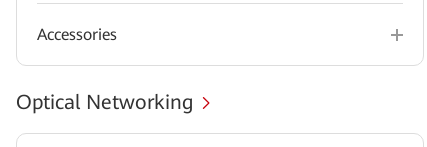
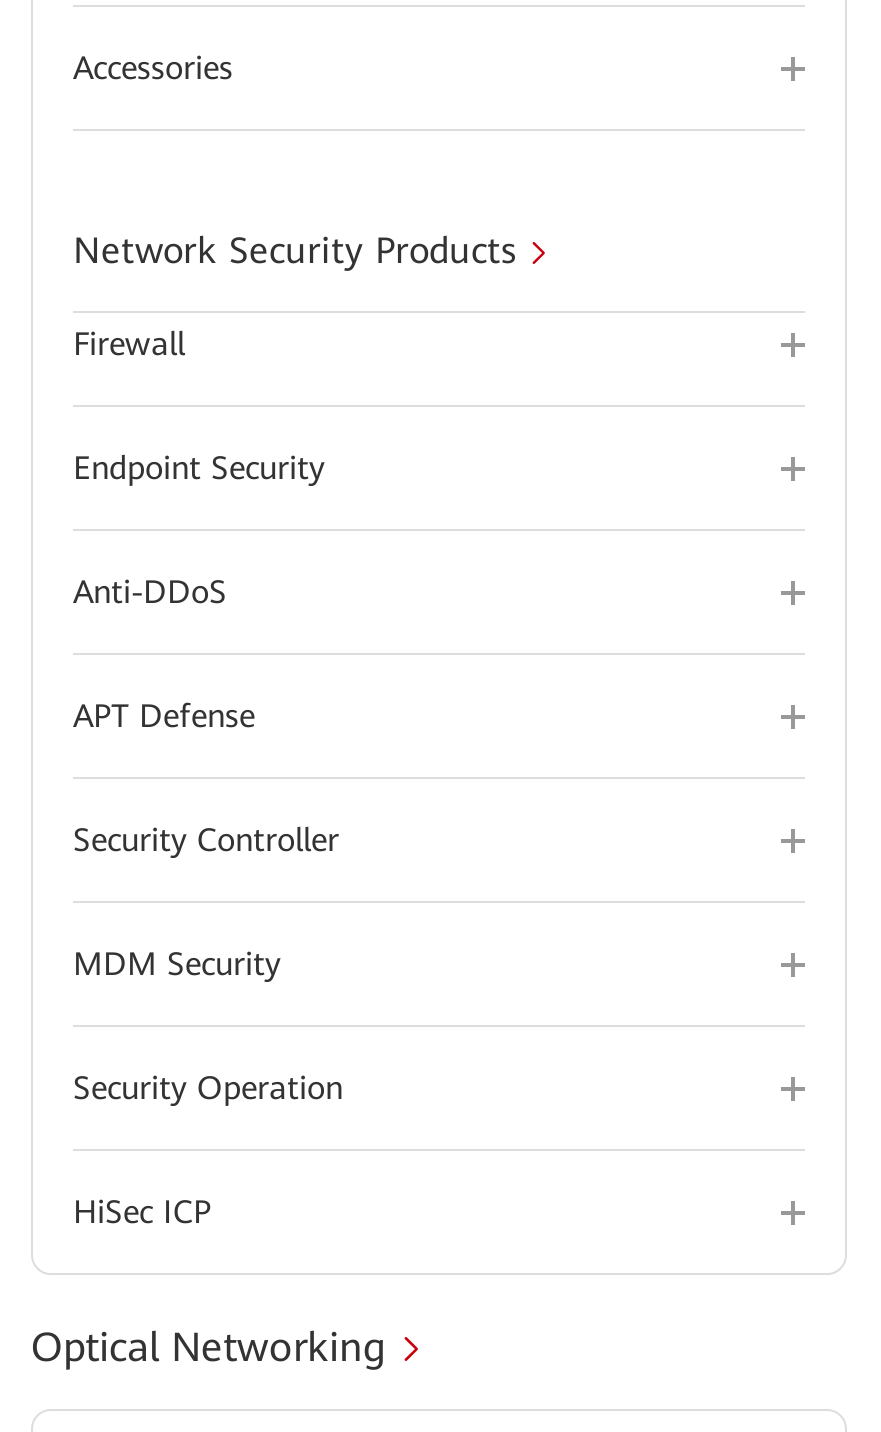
+ Network Security Products
+ Firewall
+ Endpoint Security
+ Anti-DDoS
+ APT Defense
+ Security Controller
+ MDM Security
+ Security Operation
+ HiSec ICP
